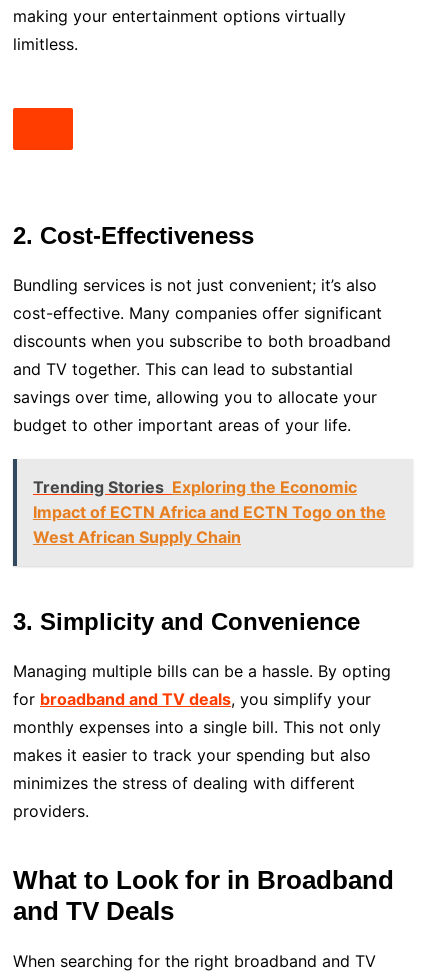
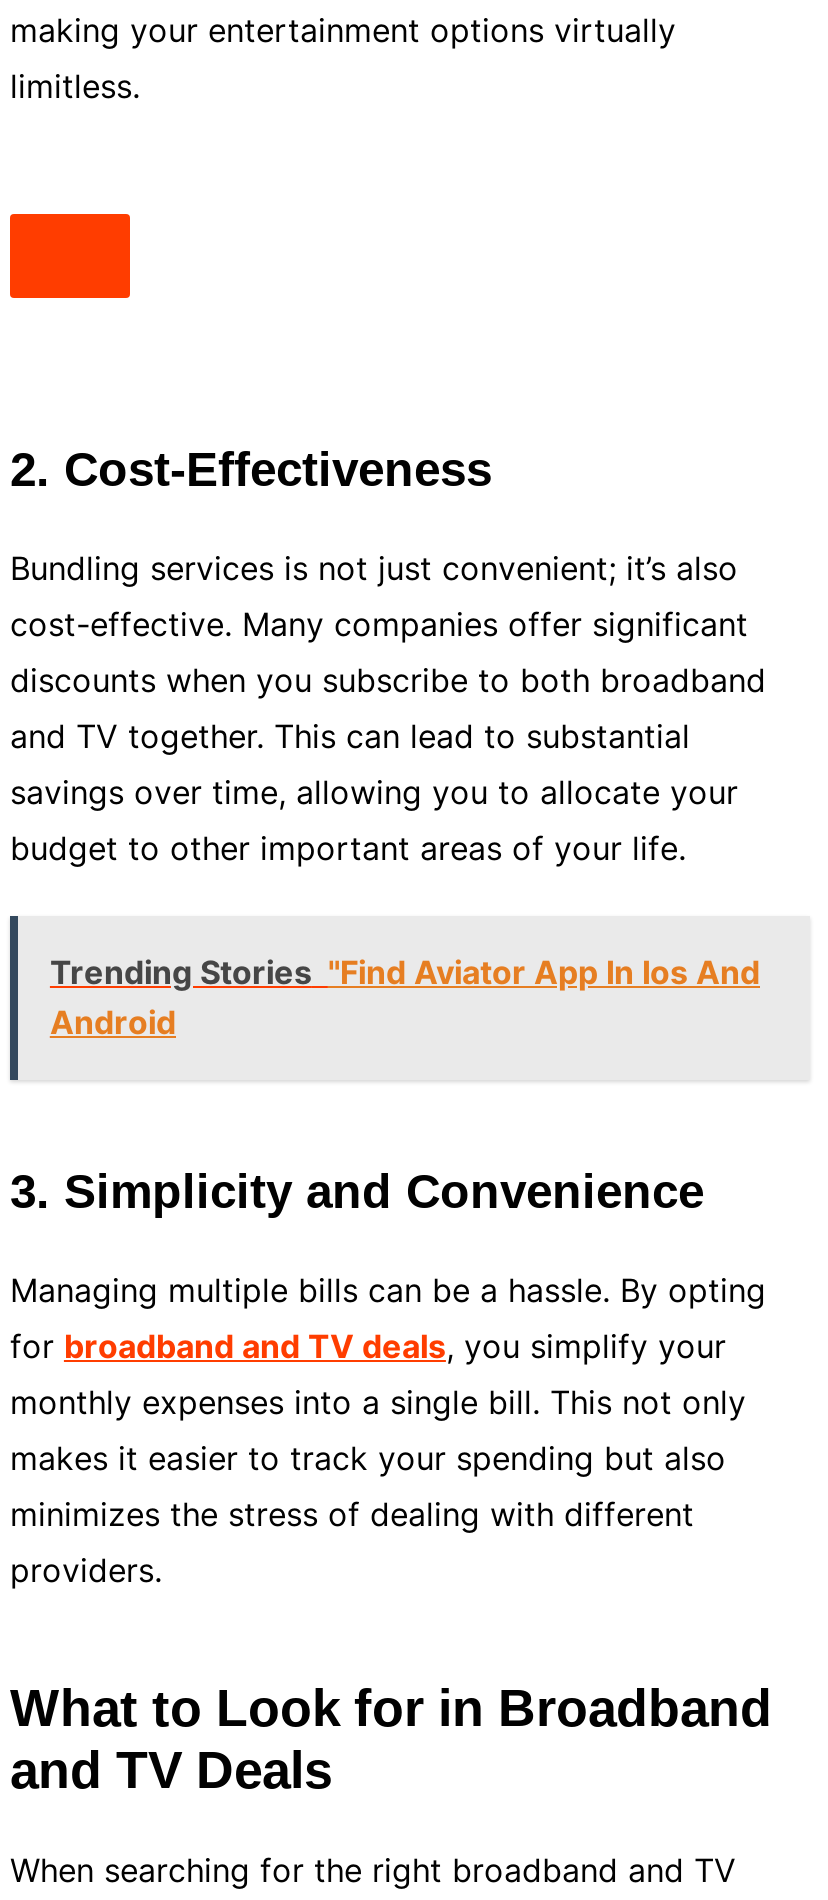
- Trending Stories Exploring the Economic
- Impact of ECTN Africa and ECTN Togo on the
- West African Supply Chain
+ Trending Stories "Find Aviator App In Ios And
+ Android
